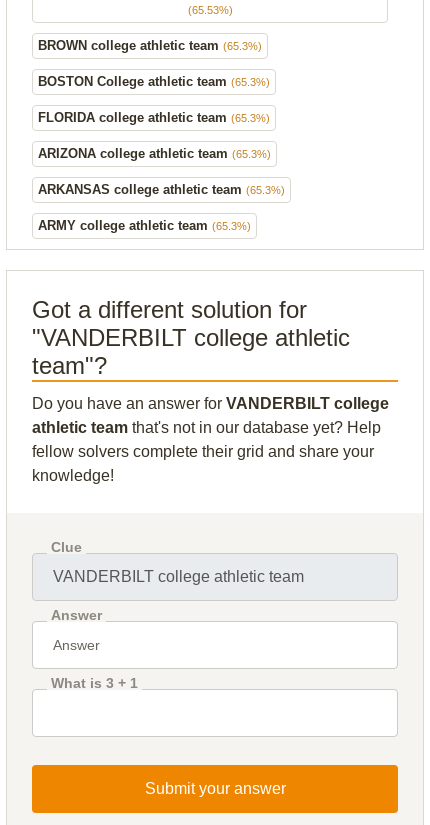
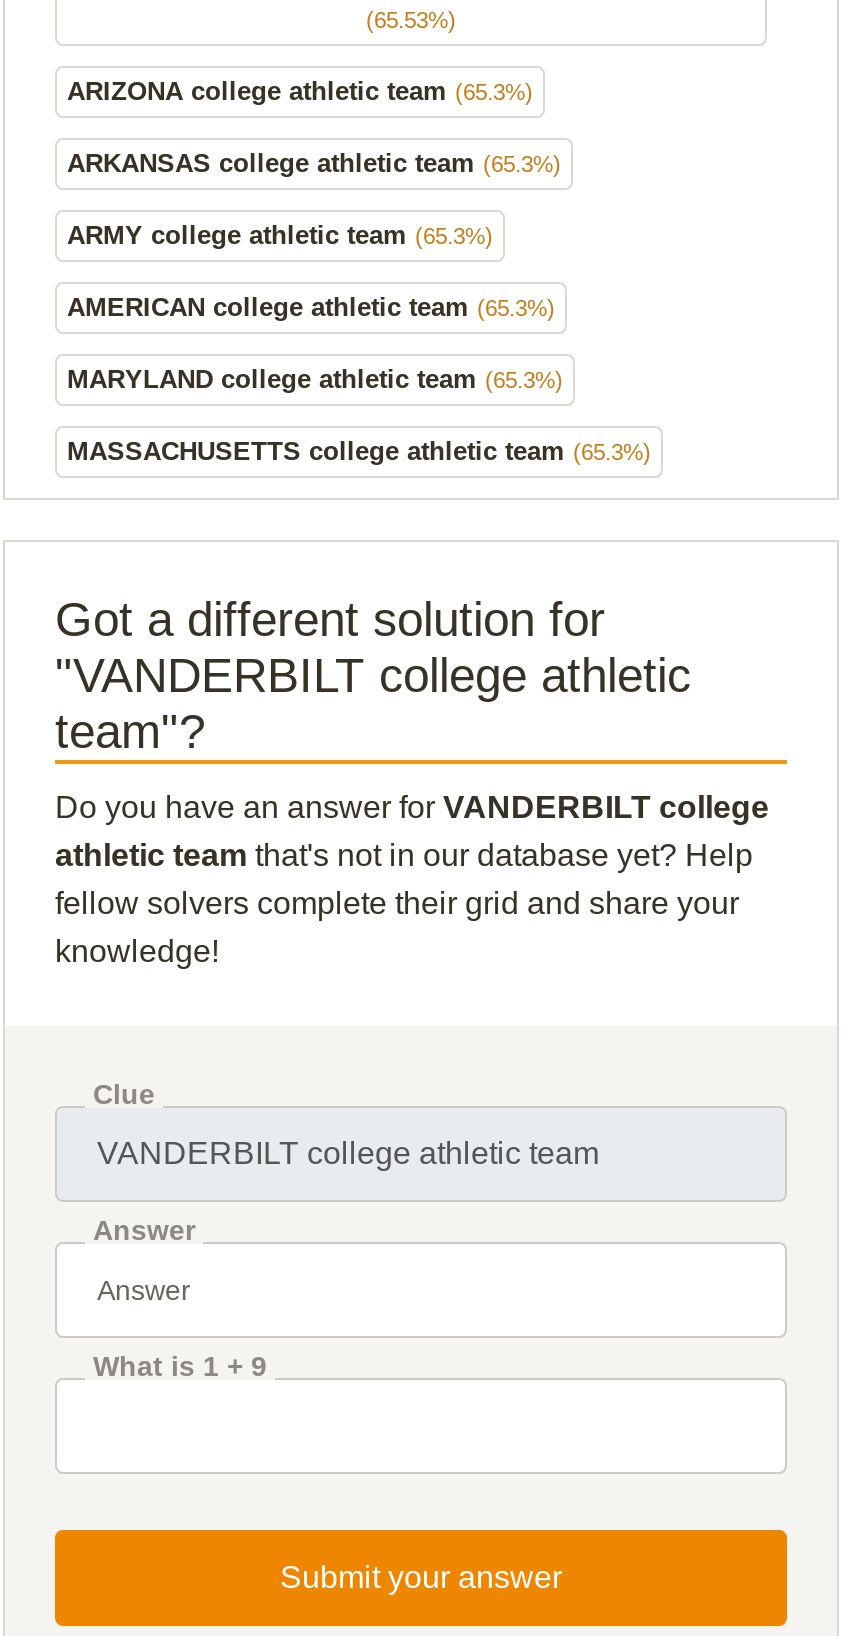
- BROWN college athletic team (65.3%)
- BOSTON College athletic team (65.3%)
- FLORIDA college athletic team (65.3%)

moved up: ARIZONA college athletic team (65.3%) | ARKANSAS college athletic team (65.3%) | ARMY college athletic team (65.3%)

+ AMERICAN college athletic team (65.3%)
+ MARYLAND college athletic team (65.3%)
+ MASSACHUSETTS college athletic team (65.3%)

- What is 3 + 1
+ What is 1 + 9
